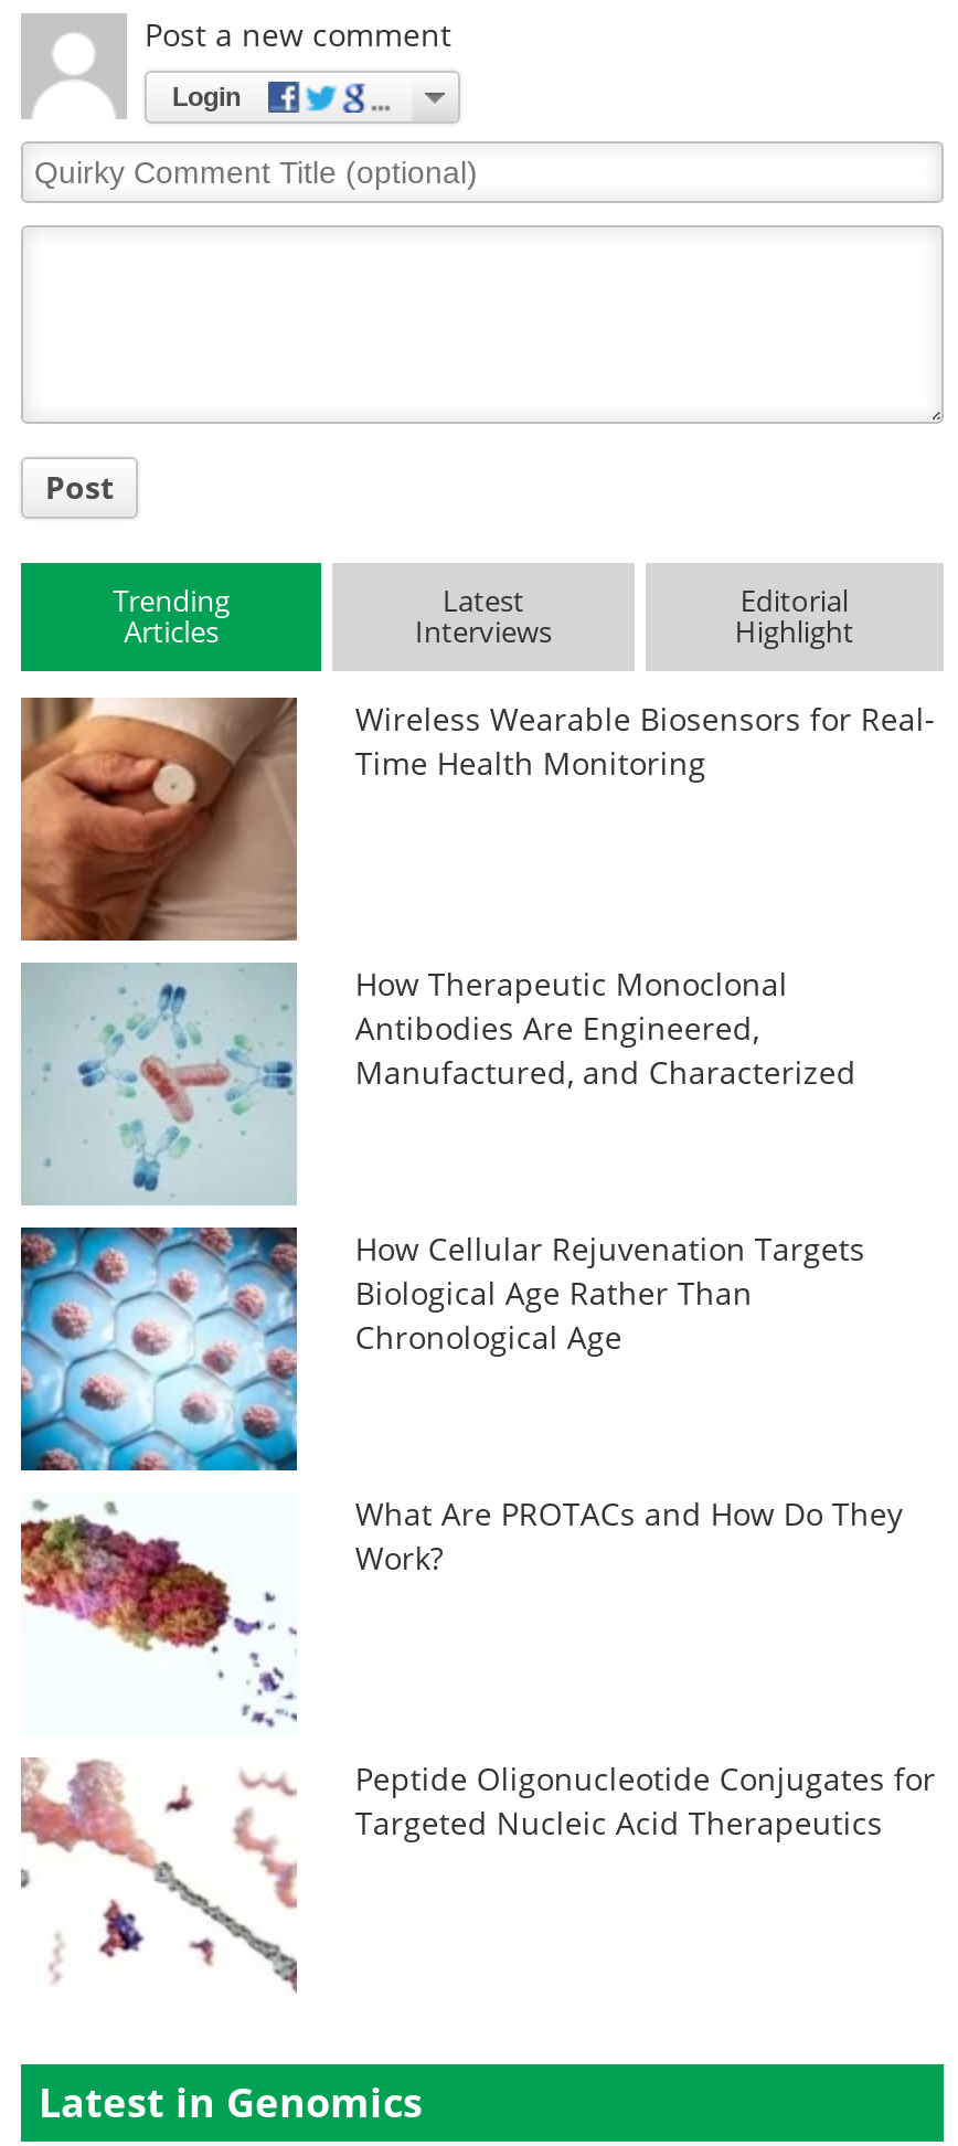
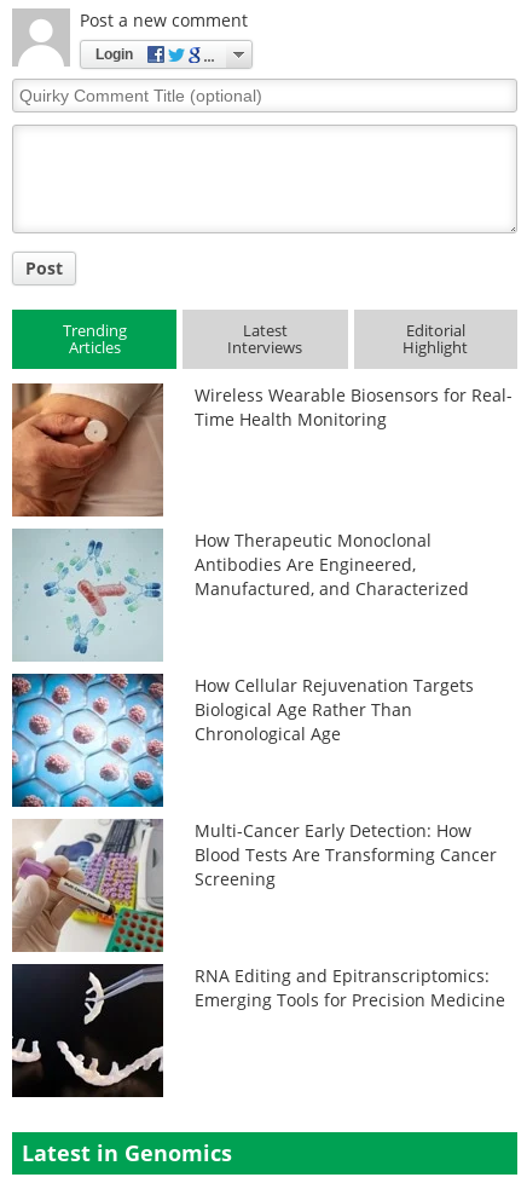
- [image]
- What Are PROTACs and How Do They
- Work?
+ [image]
+ Multi-Cancer Early Detection: How
+ Blood Tests Are Transforming Cancer
+ Screening

- [image]
- Peptide Oligonucleotide Conjugates for
- Targeted Nucleic Acid Therapeutics
+ [image]
+ RNA Editing and Epitranscriptomics:
+ Emerging Tools for Precision Medicine
